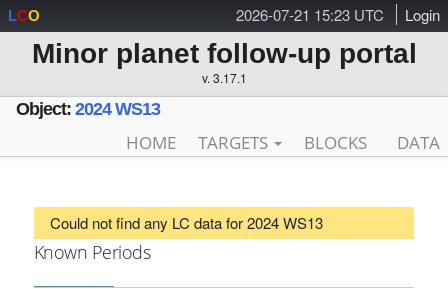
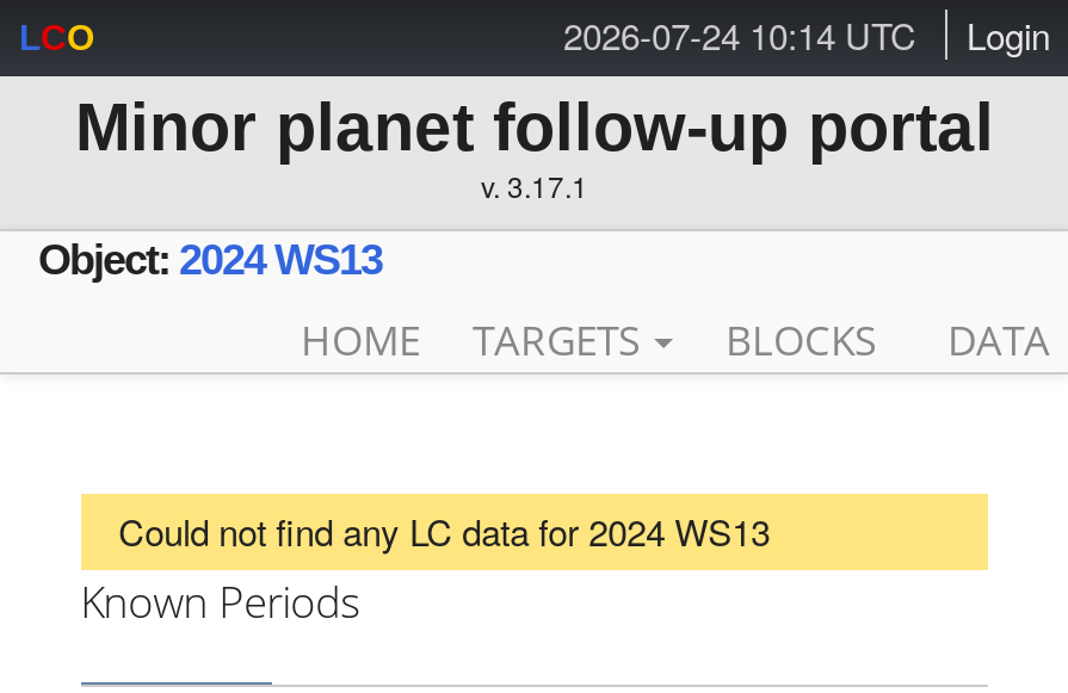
- 2026-07-21 15:23 UTC Login
+ 2026-07-24 10:14 UTC Login
